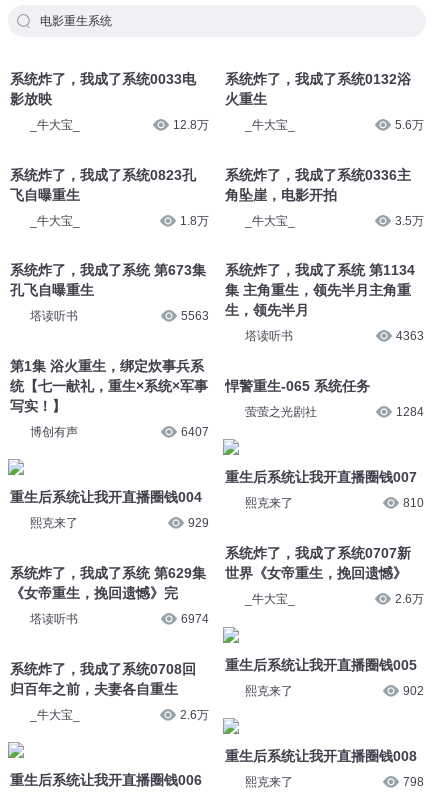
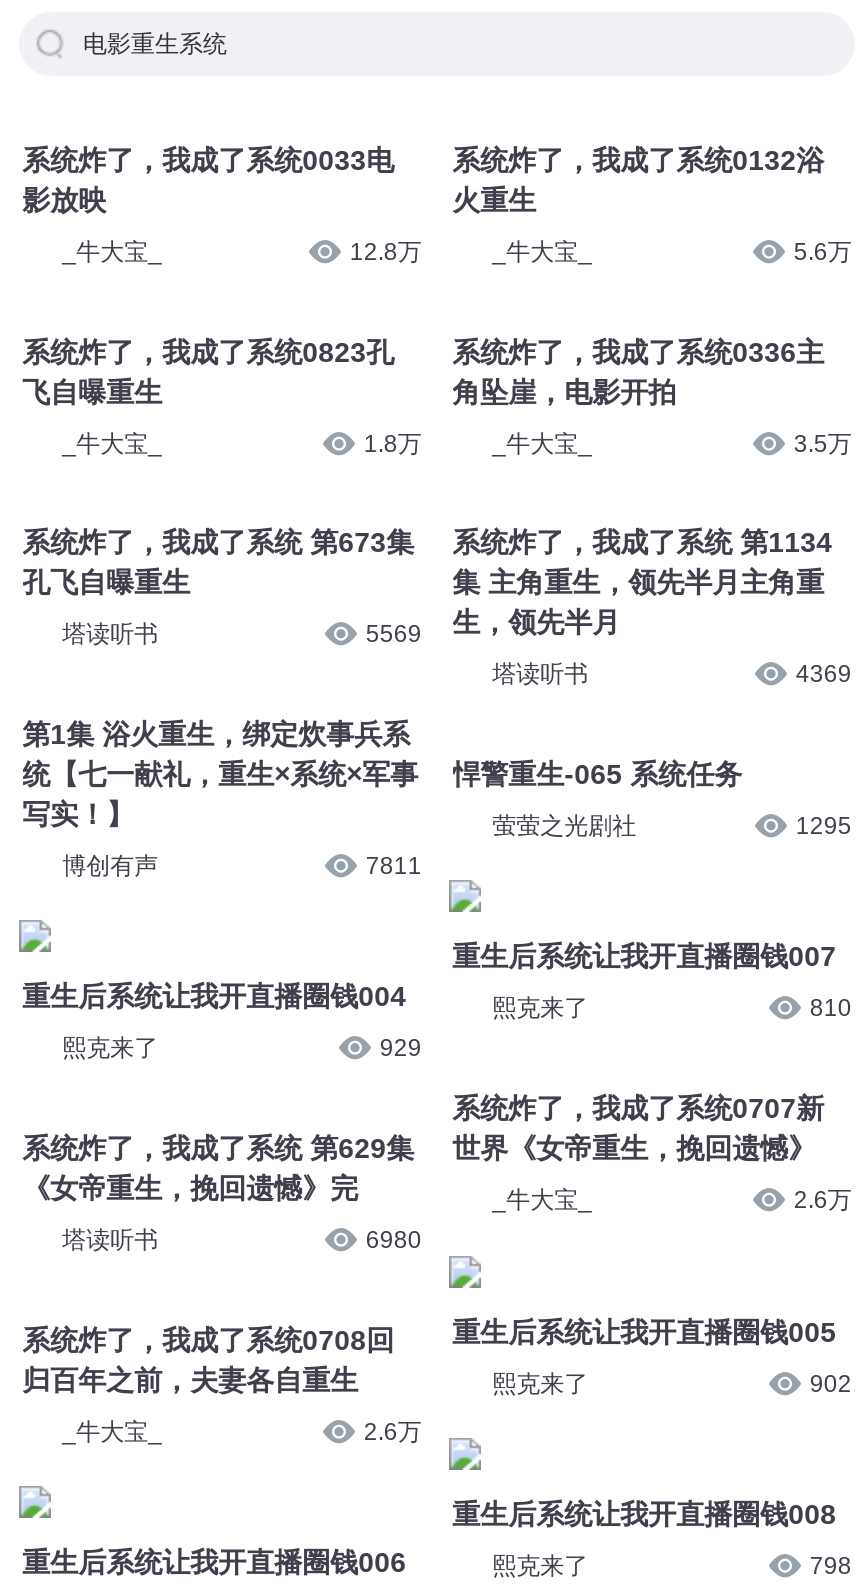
- 5563 生，领先半月
+ 5569 生，领先半月

- 4363
+ 4369

- 1284
+ 1295

- 6407
+ 7811

- 6974
+ 6980
